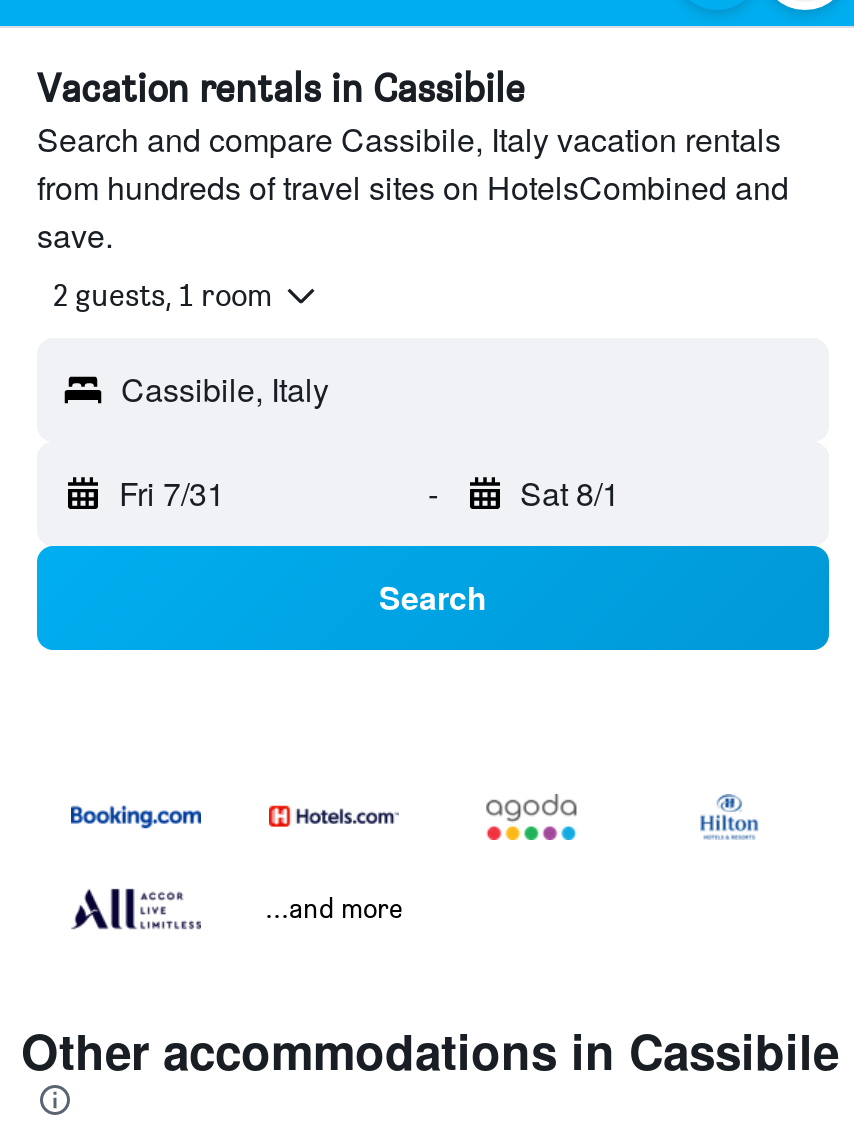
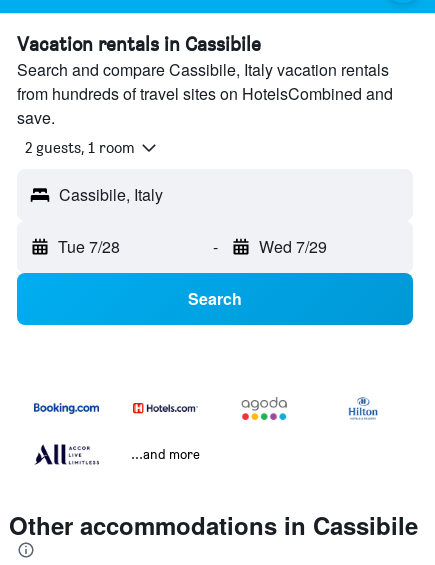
- Fri 7/31
+ Tue 7/28

- Sat 8/1
+ Wed 7/29
